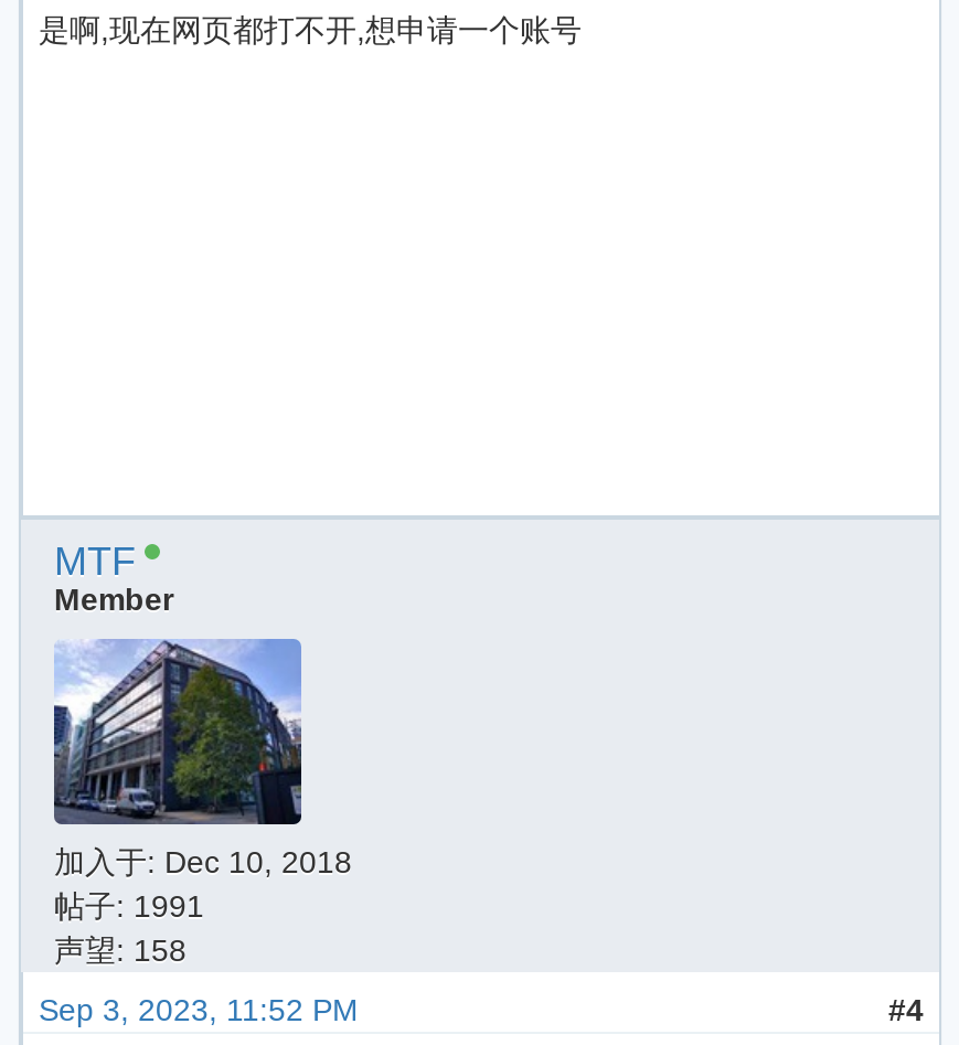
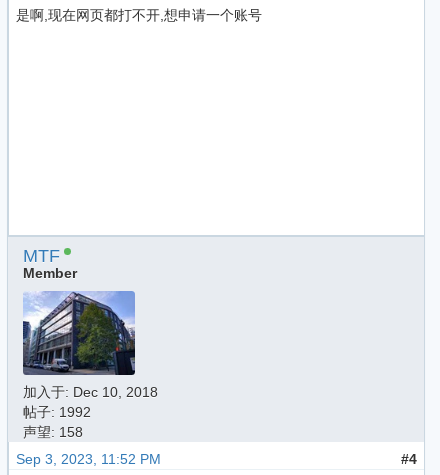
- 帖子: 1991
+ 帖子: 1992
